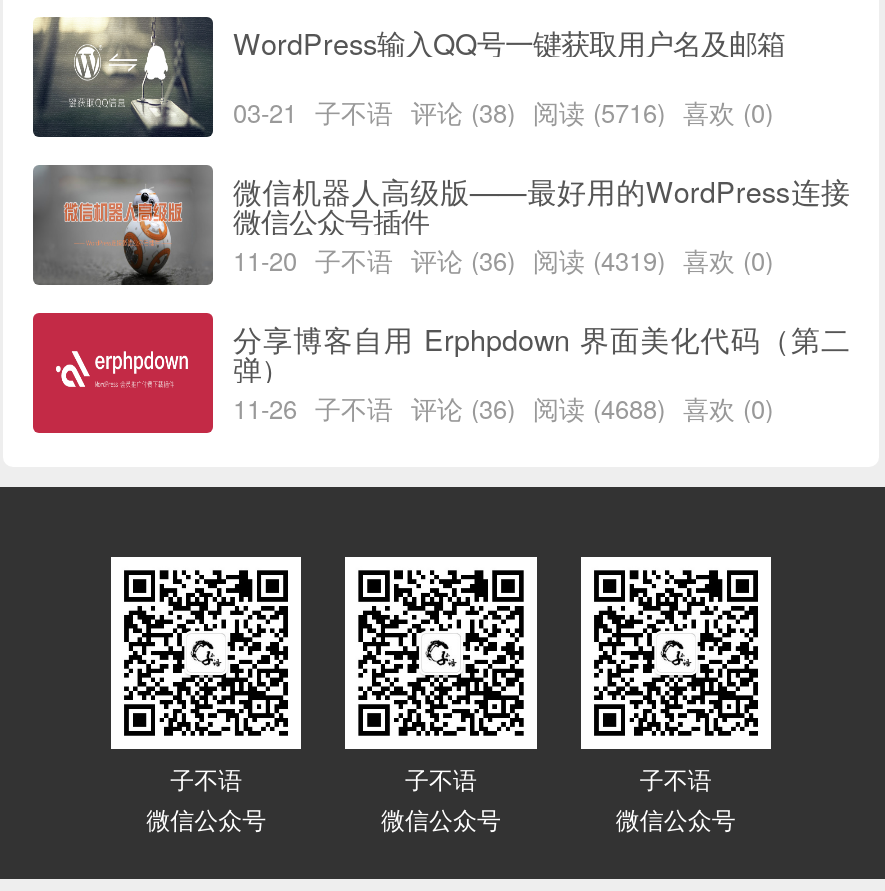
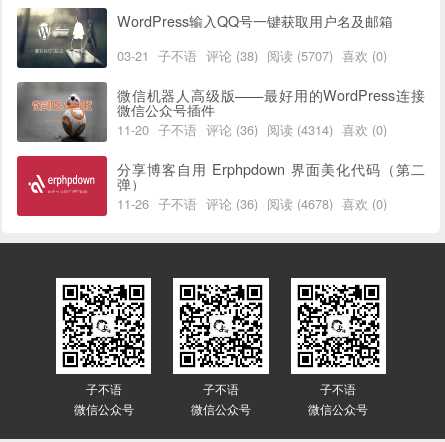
- 03-21 子不语 评论 (38) 阅读 (5716) 喜欢 (0)
+ 03-21 子不语 评论 (38) 阅读 (5707) 喜欢 (0)

- 11-20 子不语 评论 (36) 阅读 (4319) 喜欢 (0)
+ 11-20 子不语 评论 (36) 阅读 (4314) 喜欢 (0)

- 11-26 子不语 评论 (36) 阅读 (4688) 喜欢 (0)
+ 11-26 子不语 评论 (36) 阅读 (4678) 喜欢 (0)
